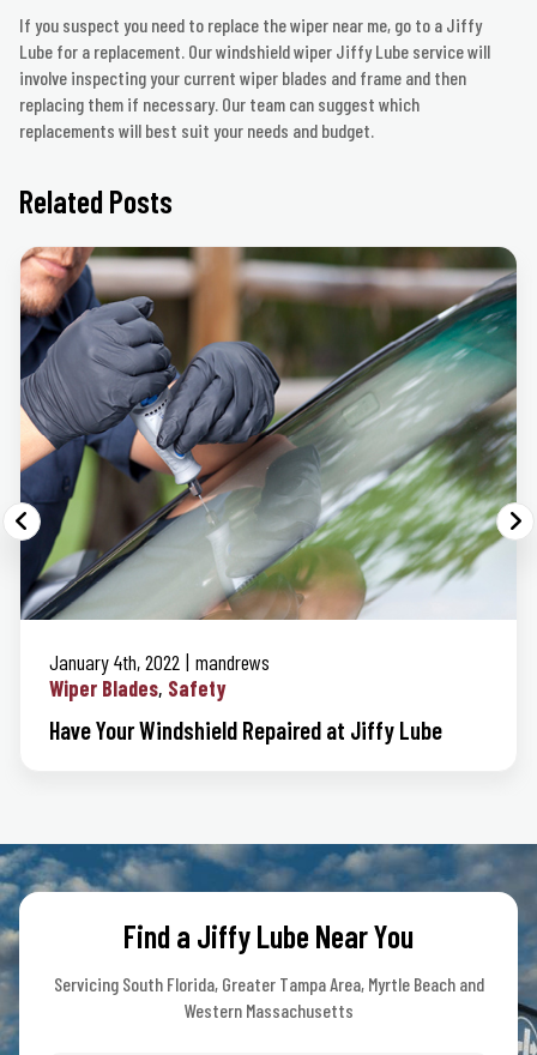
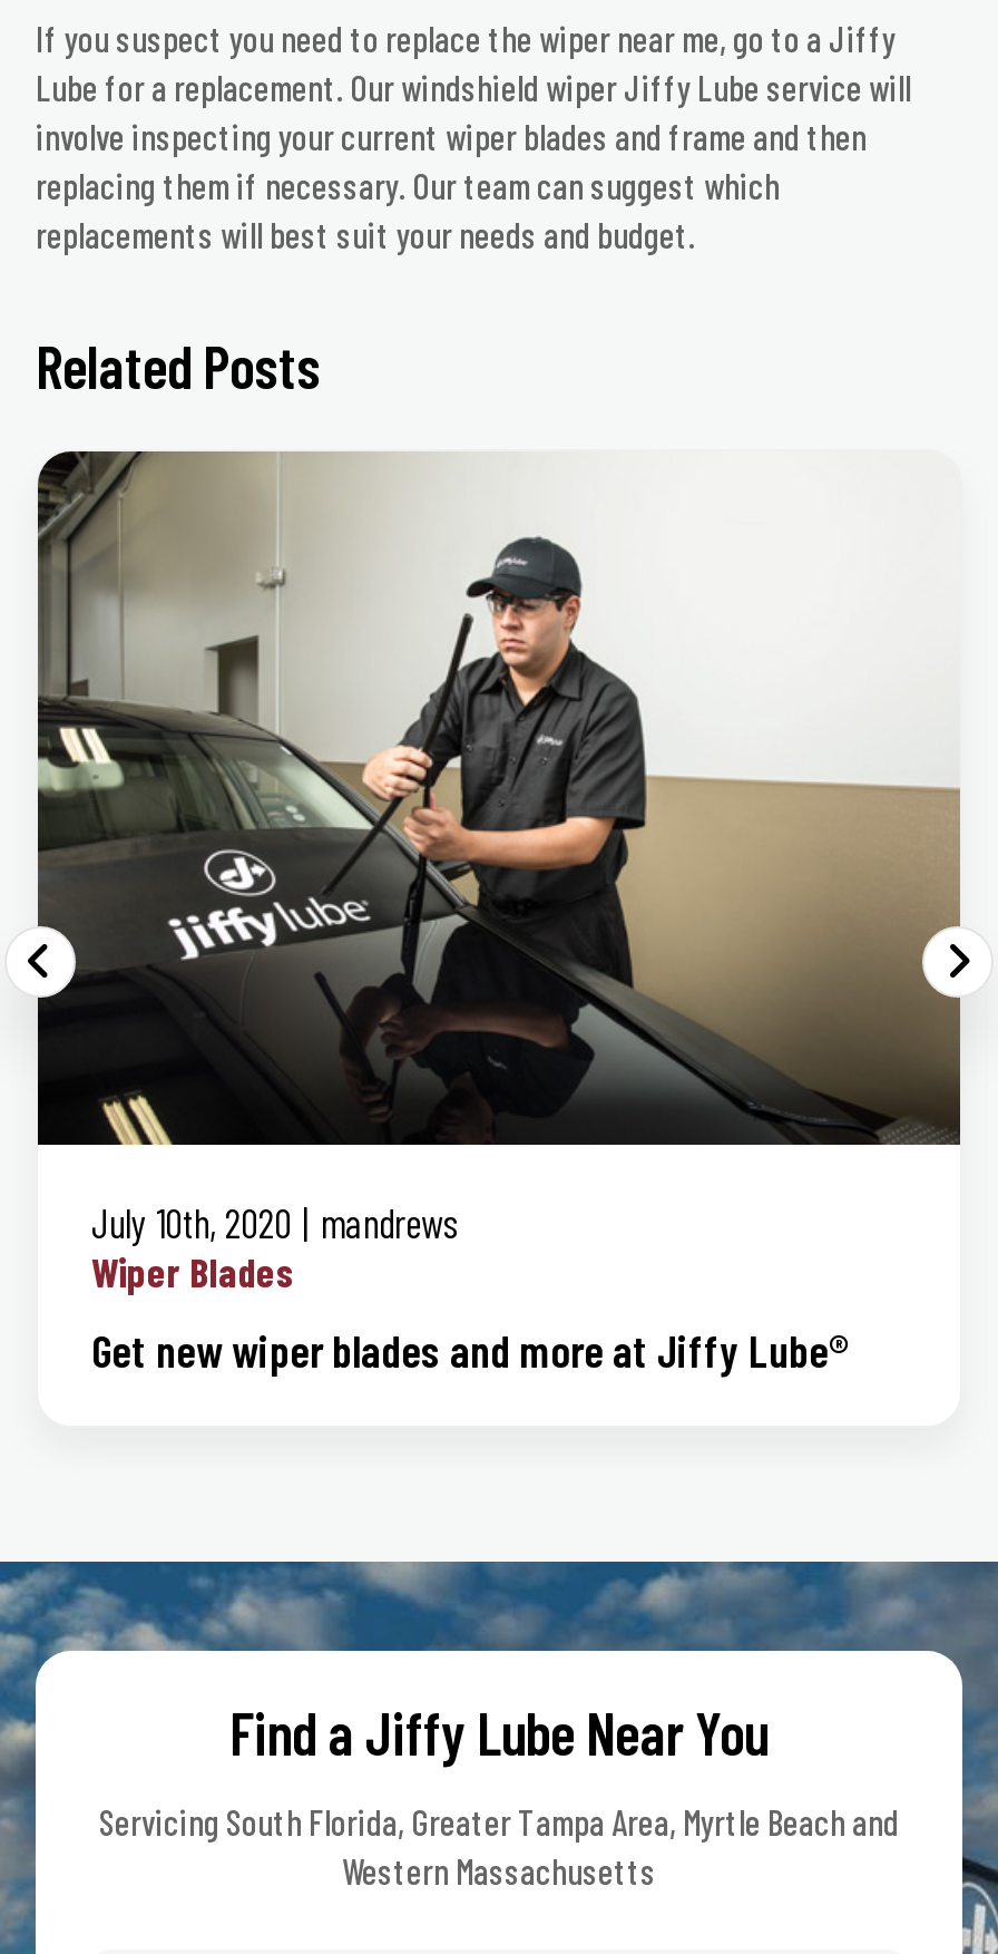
- [image]
- January 4th, 2022 mandrews
- Wiper Blades Safety
+ [image]
+ July 10th, 2020 mandrews
+ Wiper Blades

- Have Your Windshield Repaired at Jiffy Lube
+ Get new wiper blades and more at Jiffy Lube®
